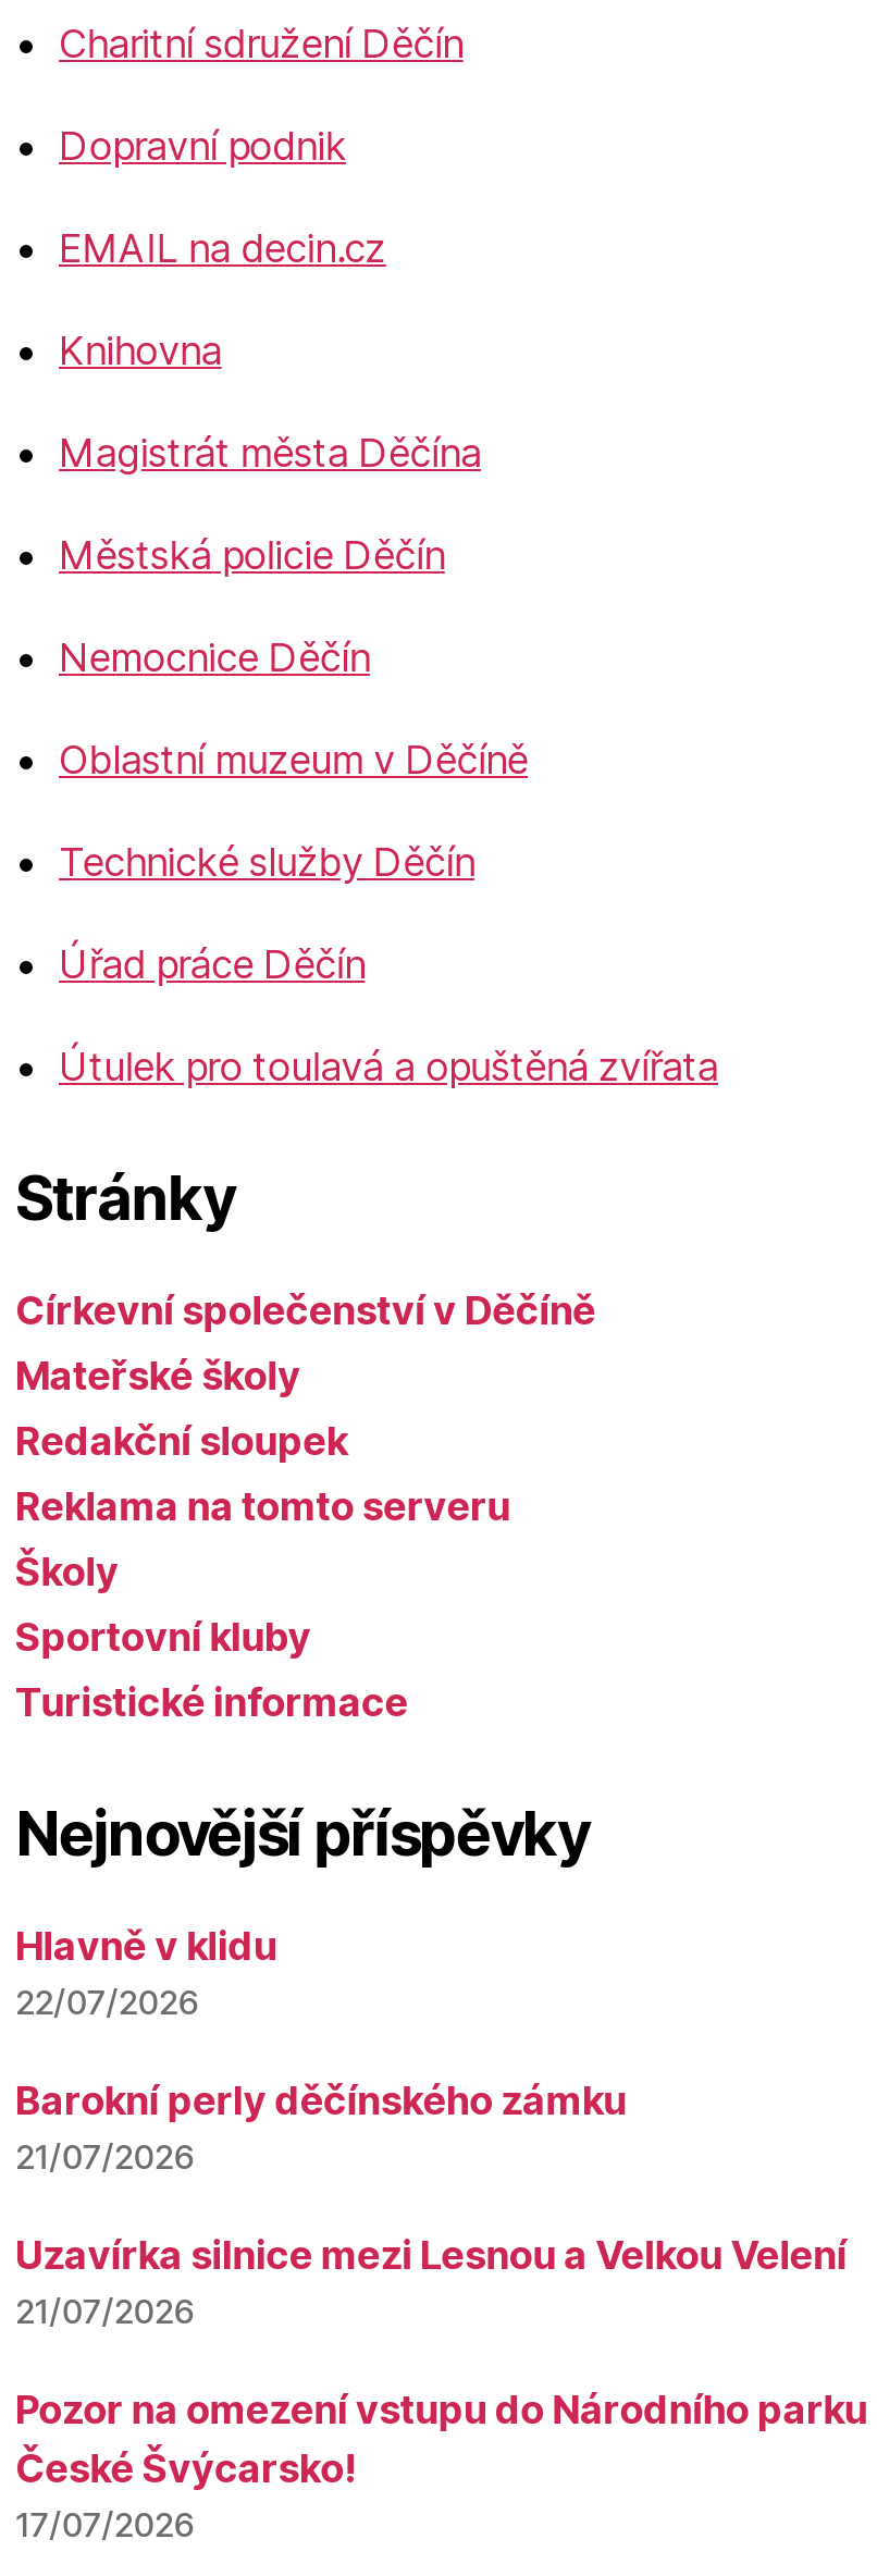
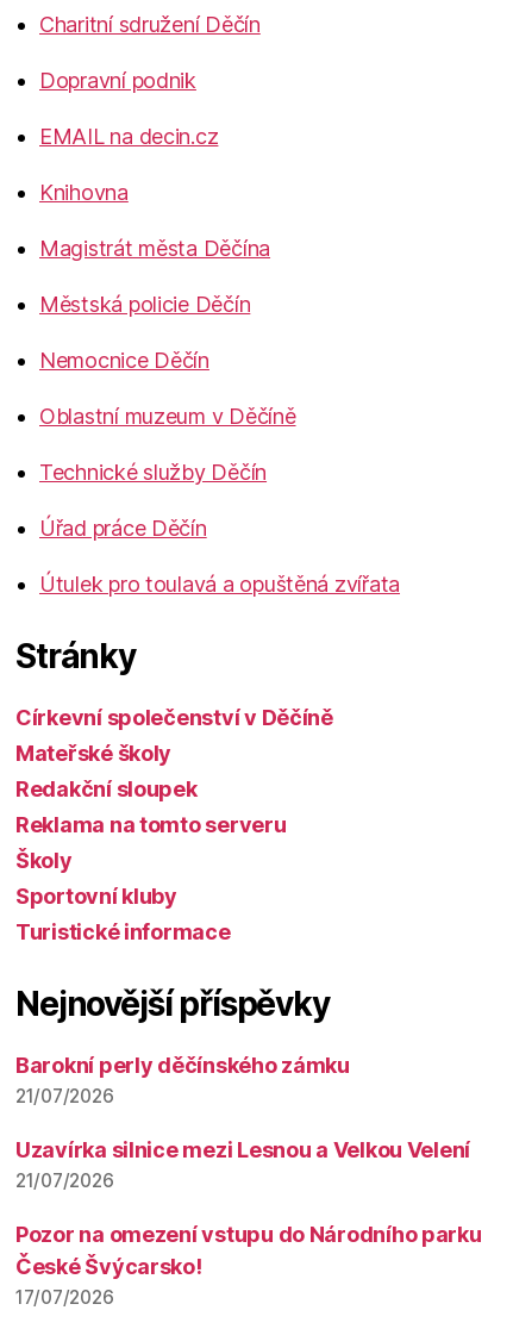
- Hlavně v klidu
- 22/07/2026
